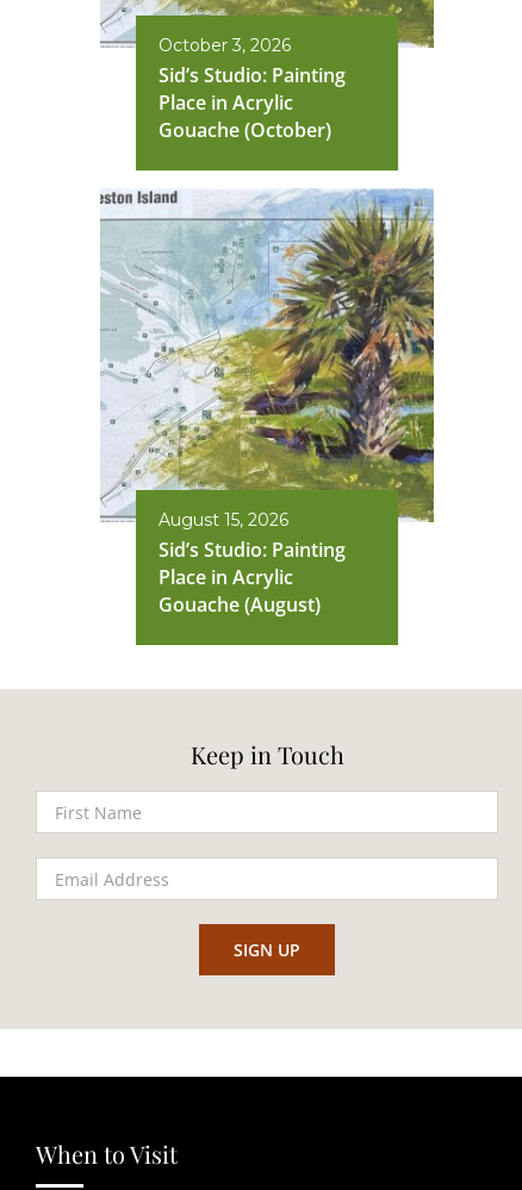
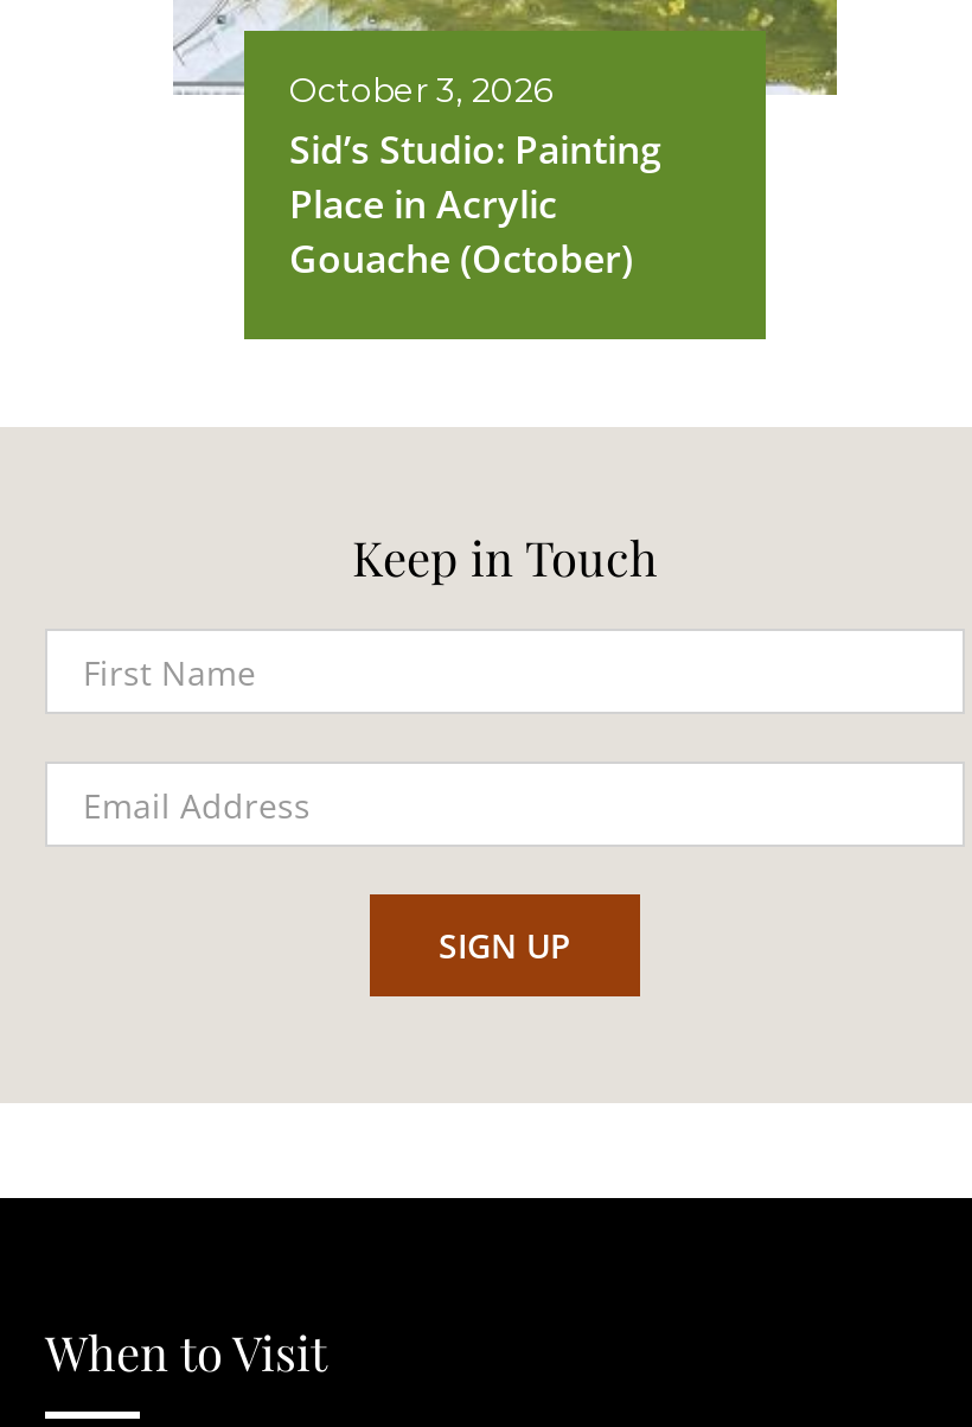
- [image]
- August 15, 2026
- Sid’s Studio: Painting
- Place in Acrylic
- Gouache (August)
